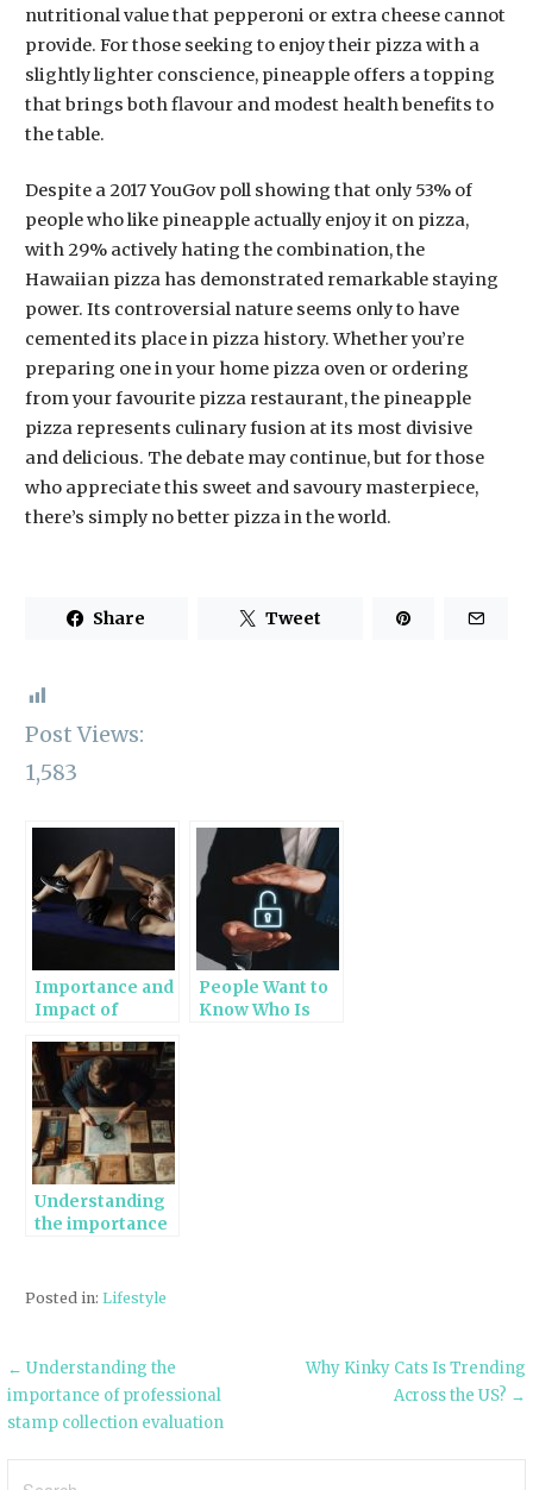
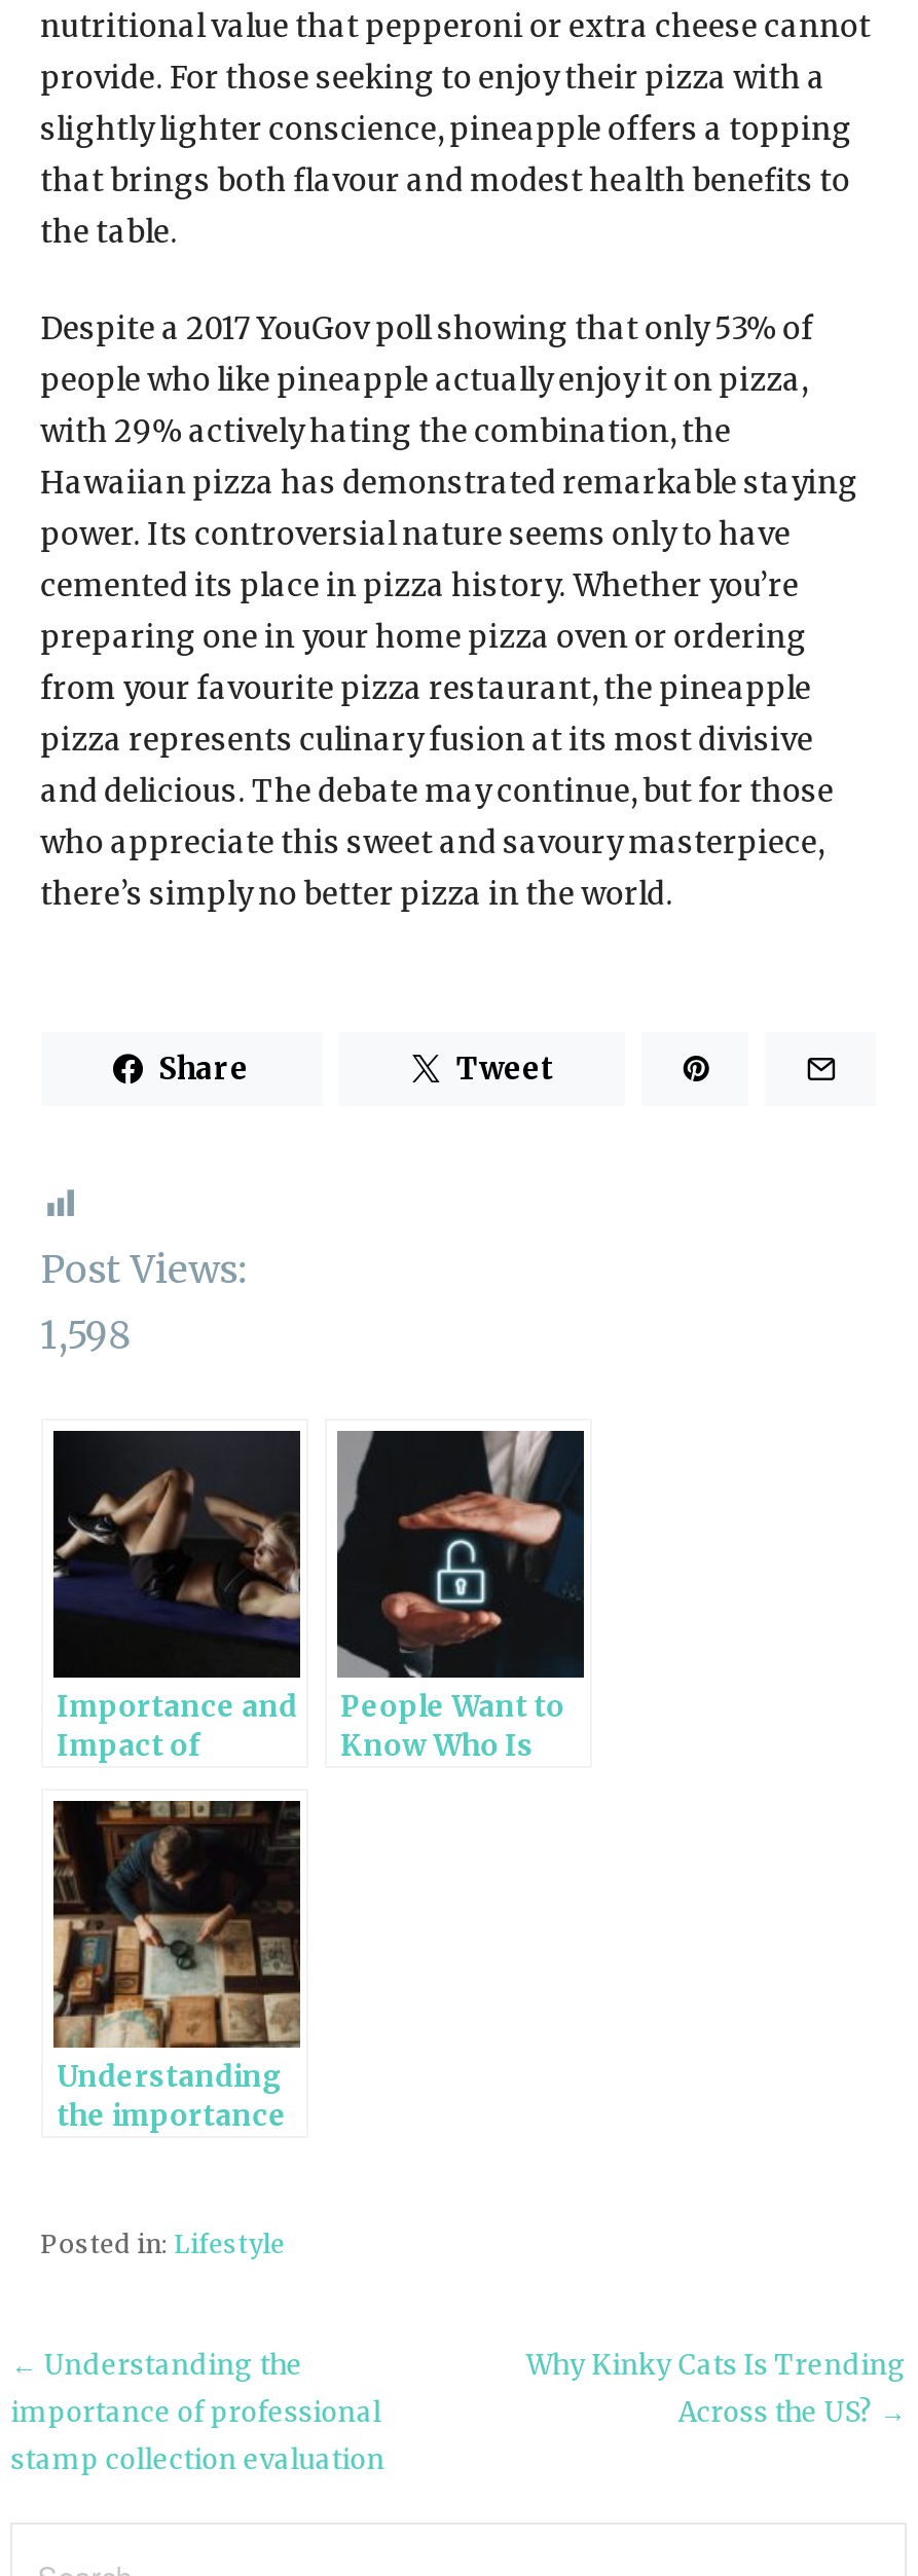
- 1,583
+ 1,598
